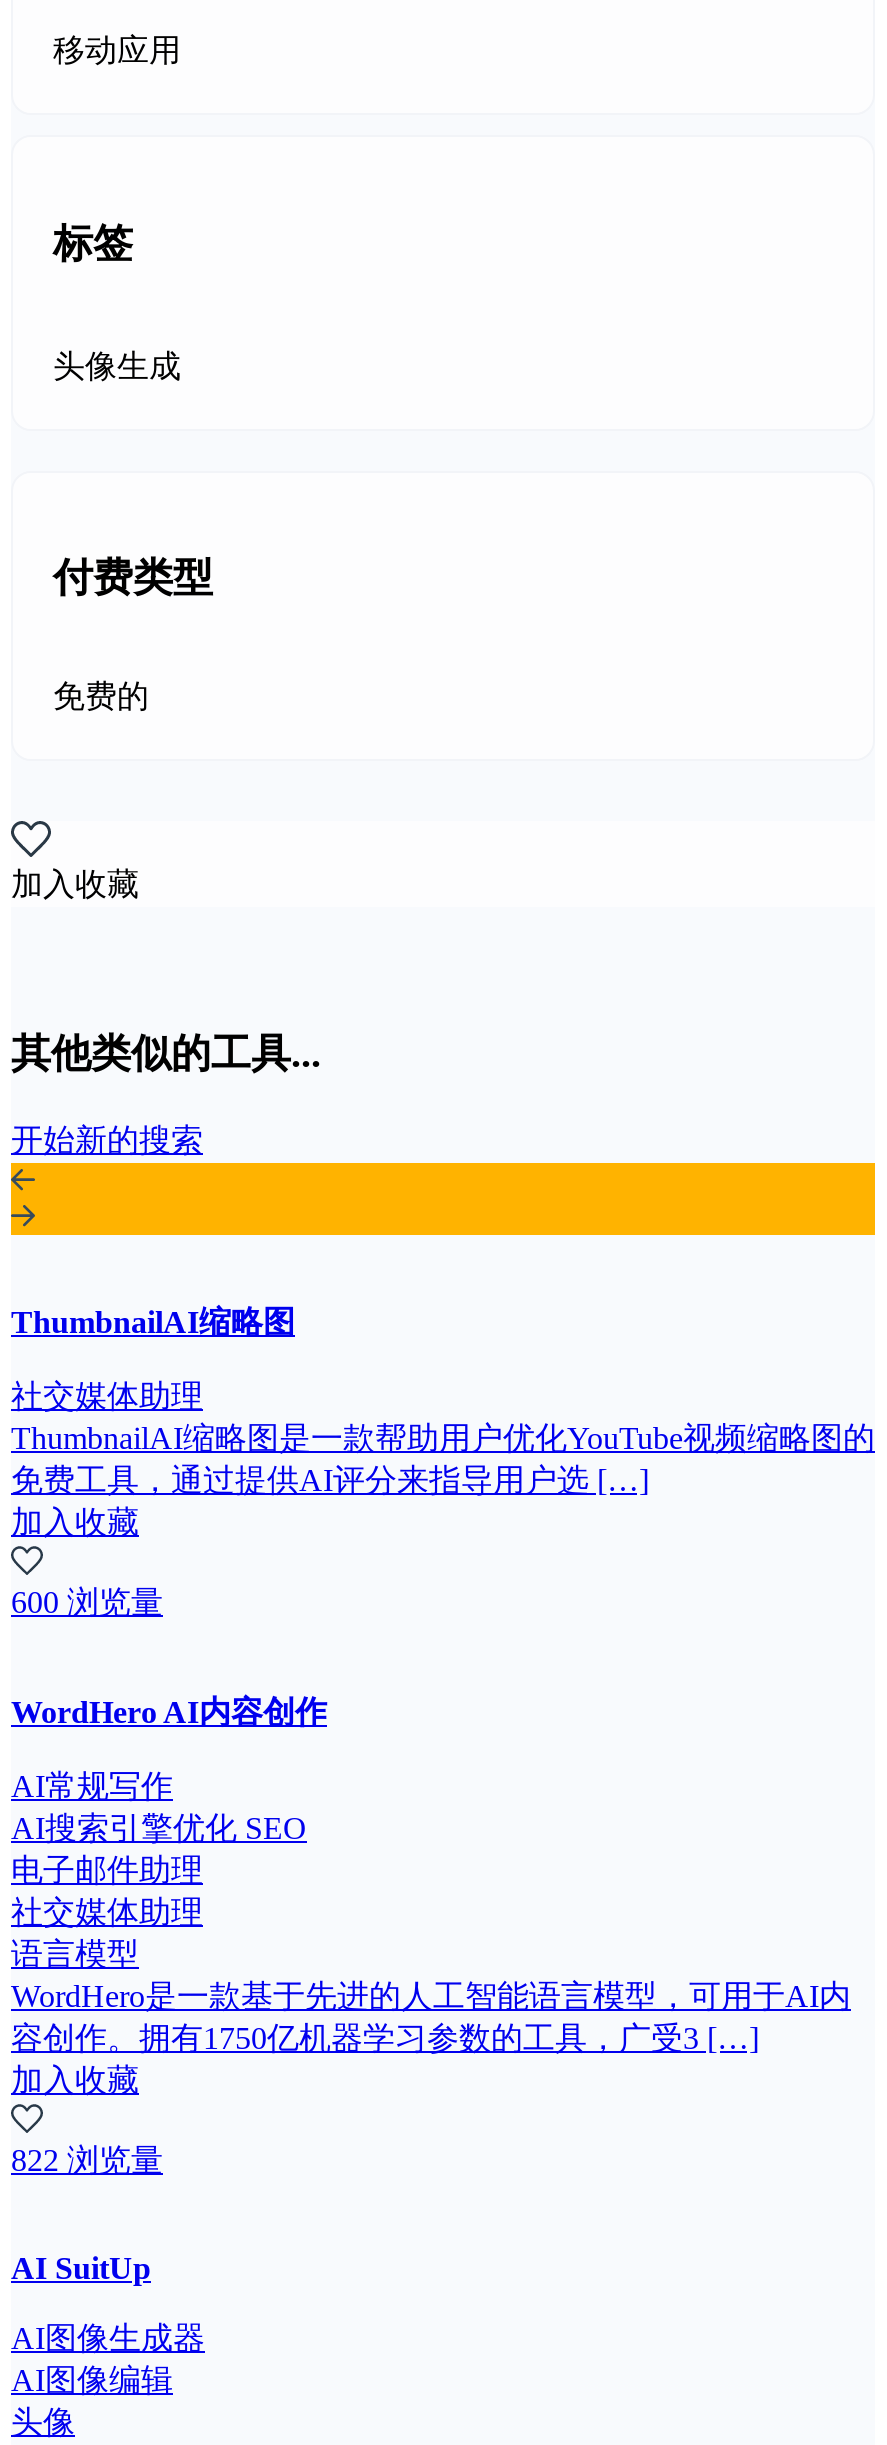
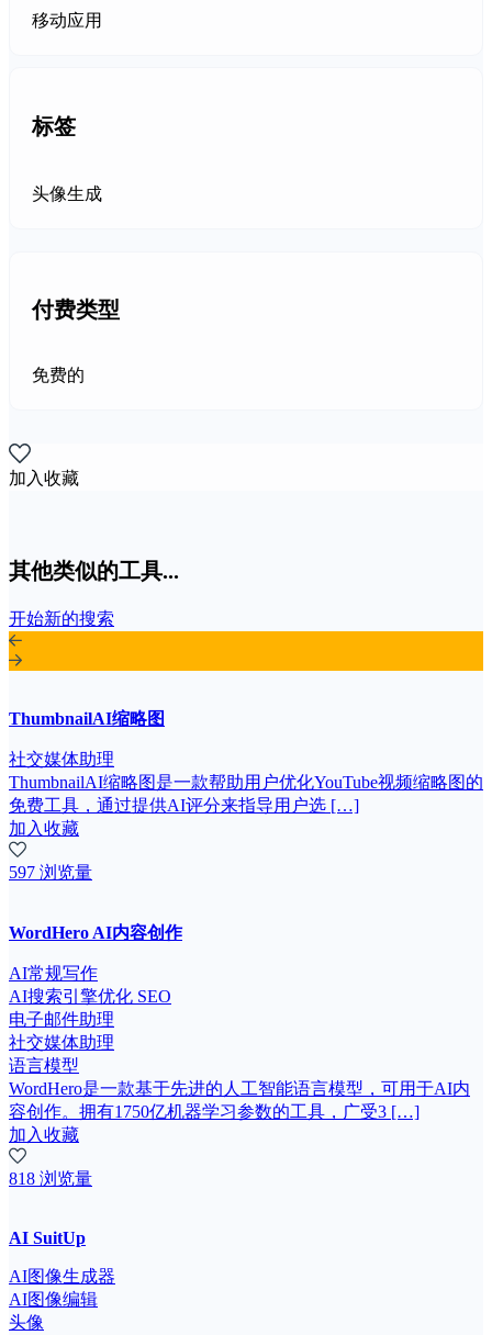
- 600 浏览量
+ 597 浏览量

- 822 浏览量
+ 818 浏览量
